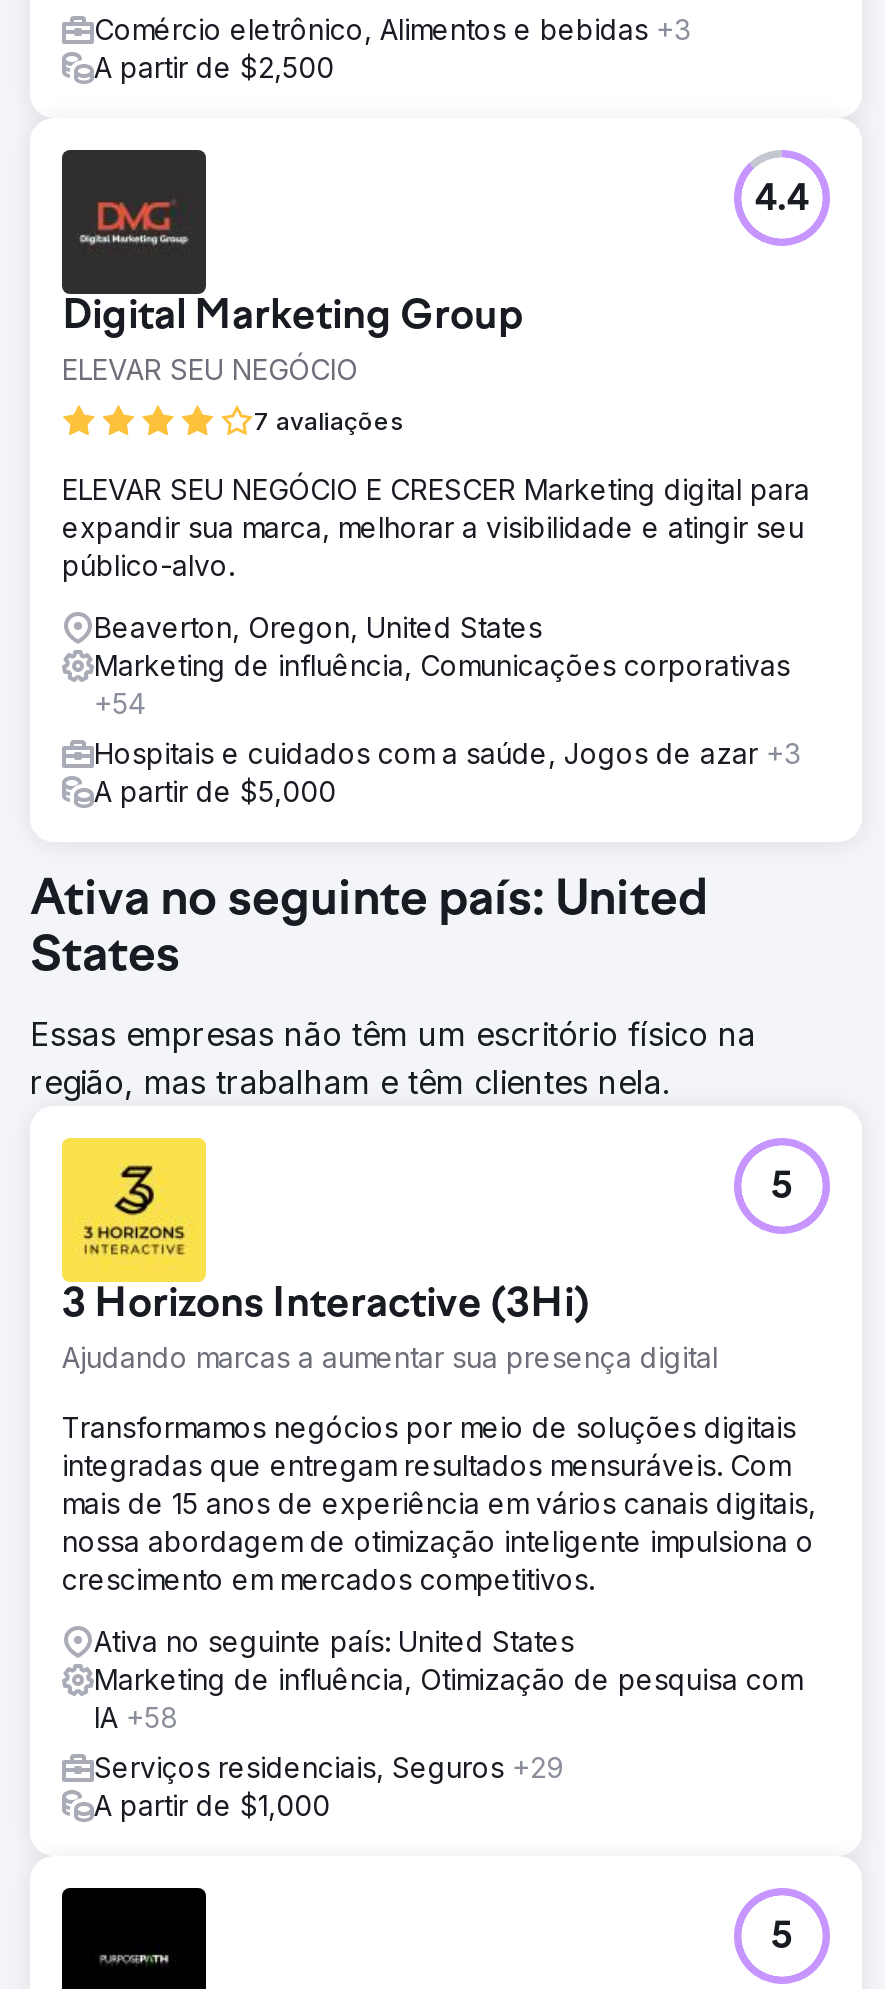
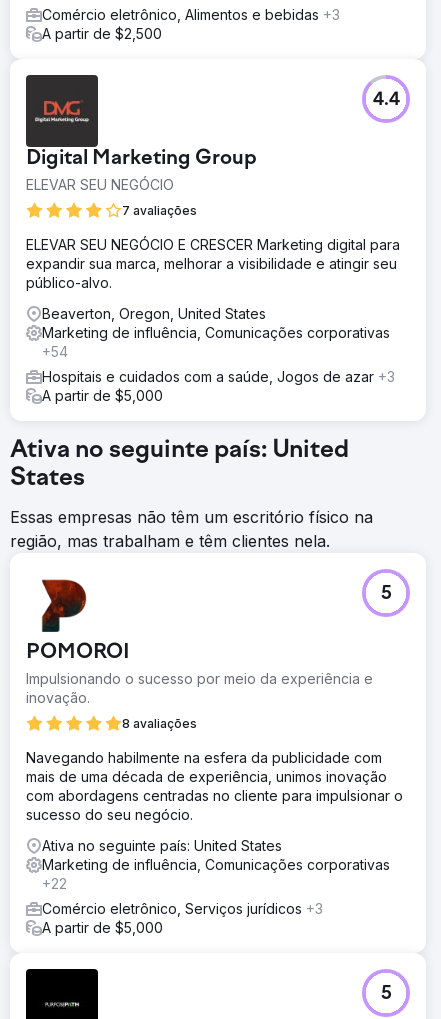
- [image]
- 3 Horizons Interactive (3Hi)
- Ajudando marcas a aumentar sua presença digital
+ [image]
+ POMOROI
+ Impulsionando o sucesso por meio da experiência e
+ inovação.
+ 8 avaliações

- Transformamos negócios por meio de soluções digitais
- integradas que entregam resultados mensuráveis. Com
- mais de 15 anos de experiência em vários canais digitais,
- nossa abordagem de otimização inteligente impulsiona o
- crescimento em mercados competitivos.
+ Navegando habilmente na esfera da publicidade com
+ mais de uma década de experiência, unimos inovação
+ com abordagens centradas no cliente para impulsionar o
+ sucesso do seu negócio.

- Marketing de influência, Otimização de pesquisa com
- IA +58
+ Marketing de influência, Comunicações corporativas
+ +22

- Serviços residenciais, Seguros +29
- A partir de $1,000
+ Comércio eletrônico, Serviços jurídicos +3
+ A partir de $5,000
